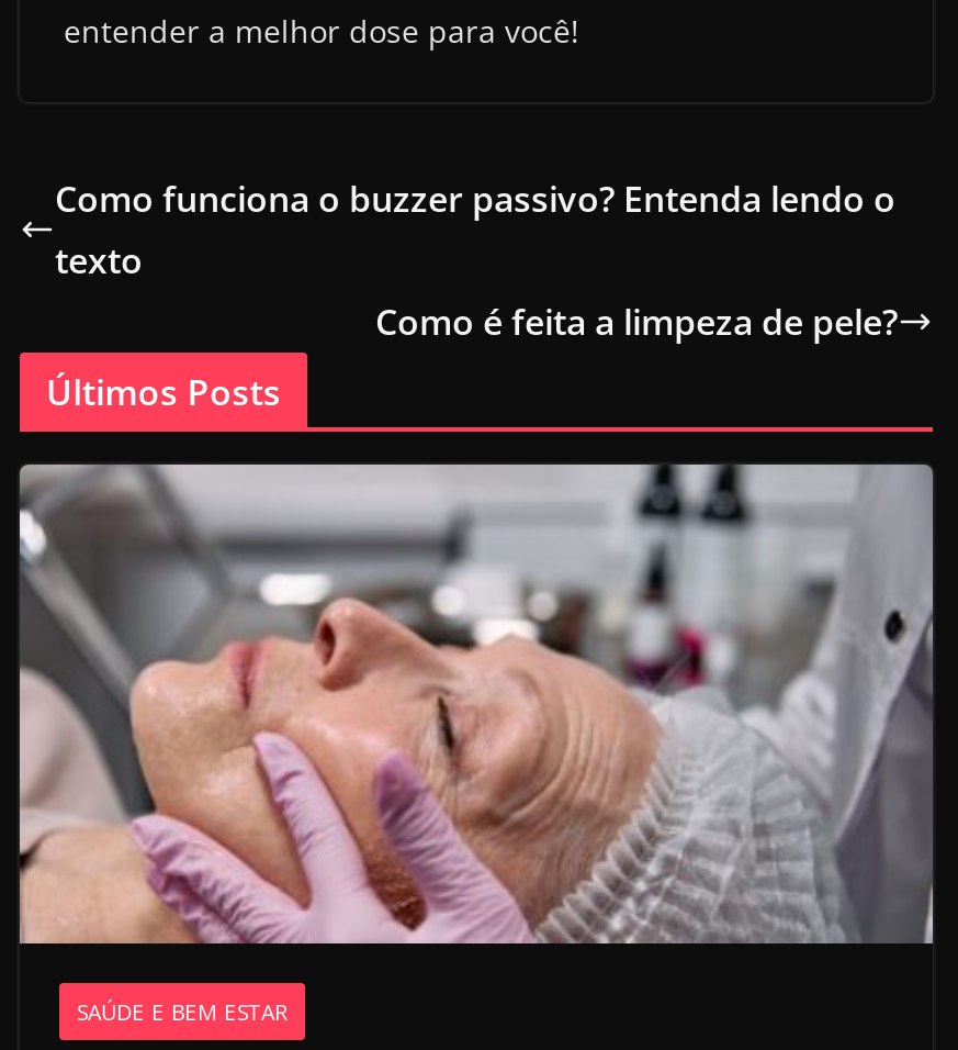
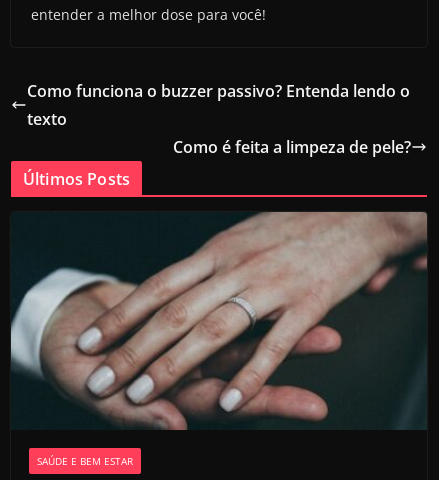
- [image]
+ [image]
